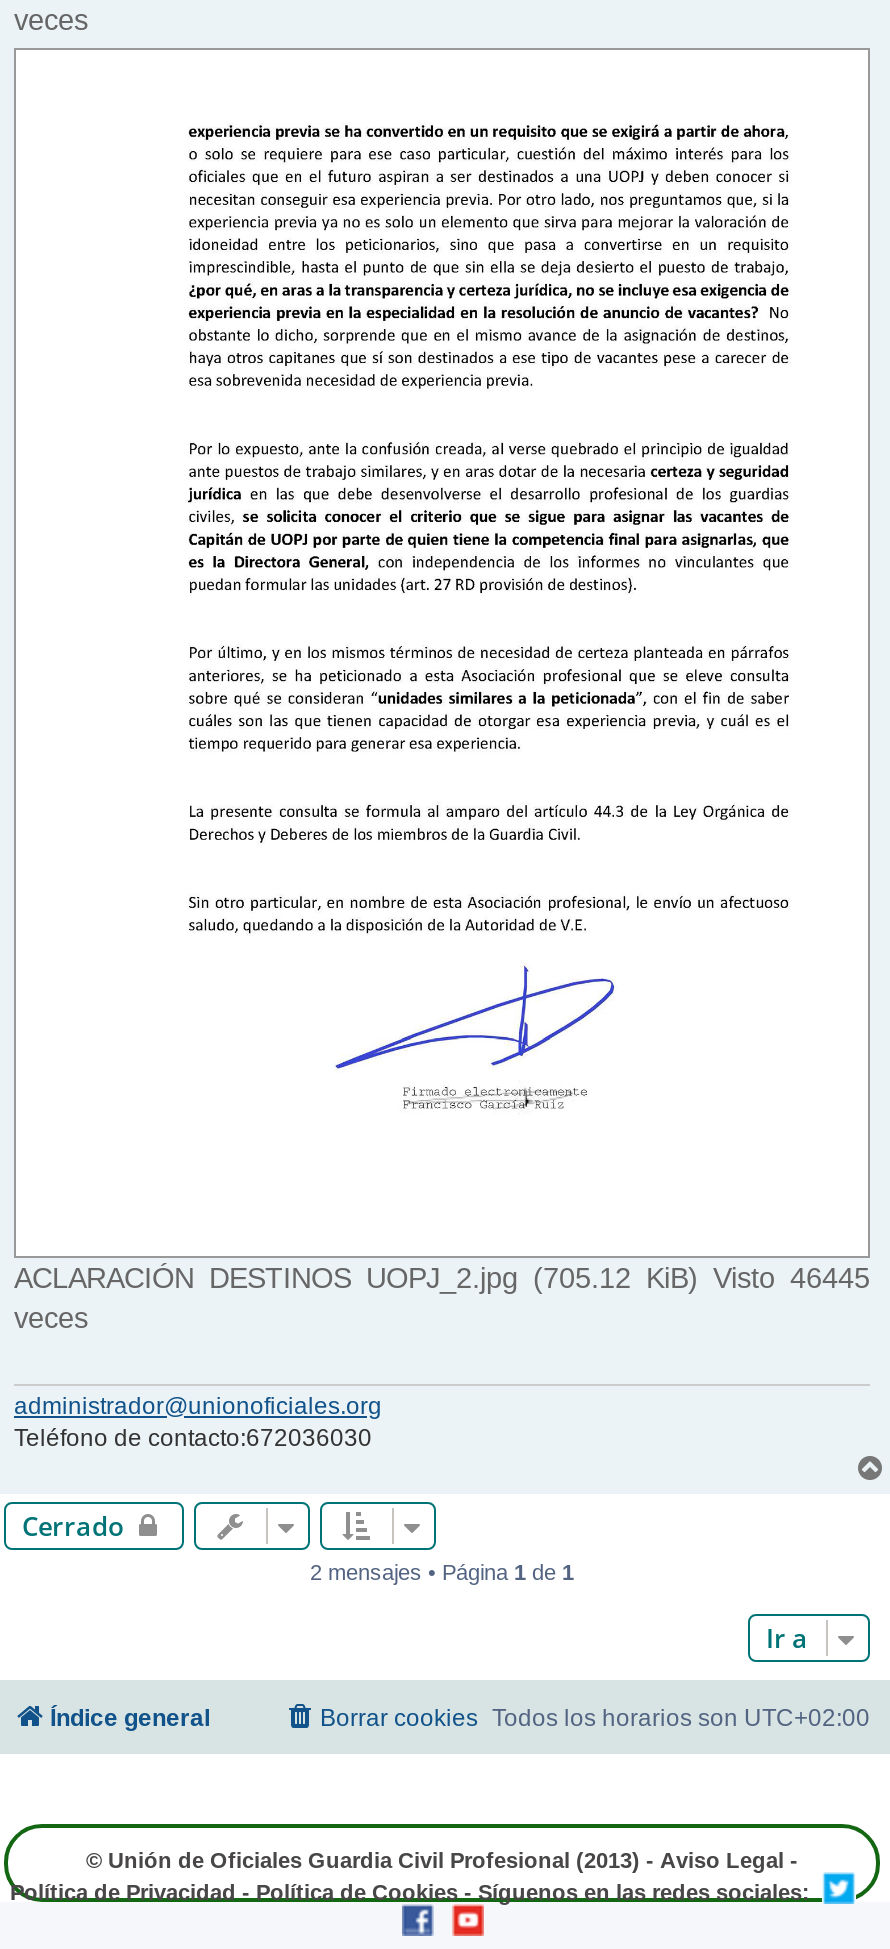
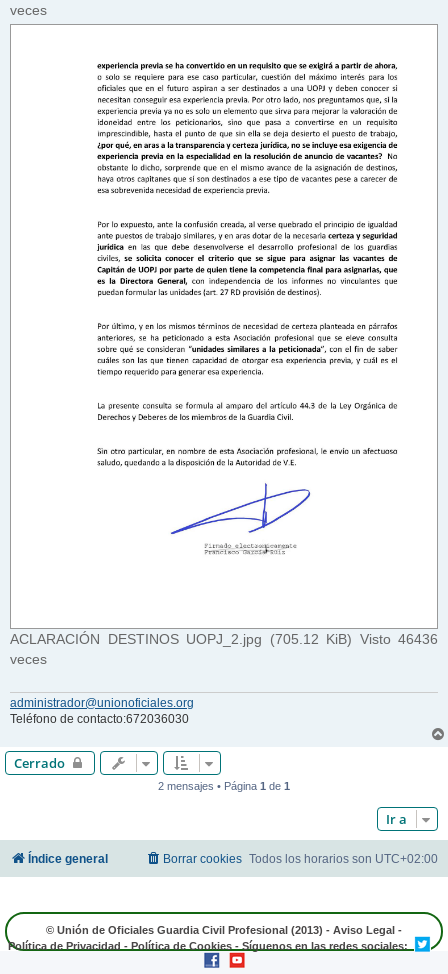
- ACLARACIÓN DESTINOS UOPJ_2.jpg (705.12 KiB) Visto 46445
+ ACLARACIÓN DESTINOS UOPJ_2.jpg (705.12 KiB) Visto 46436
